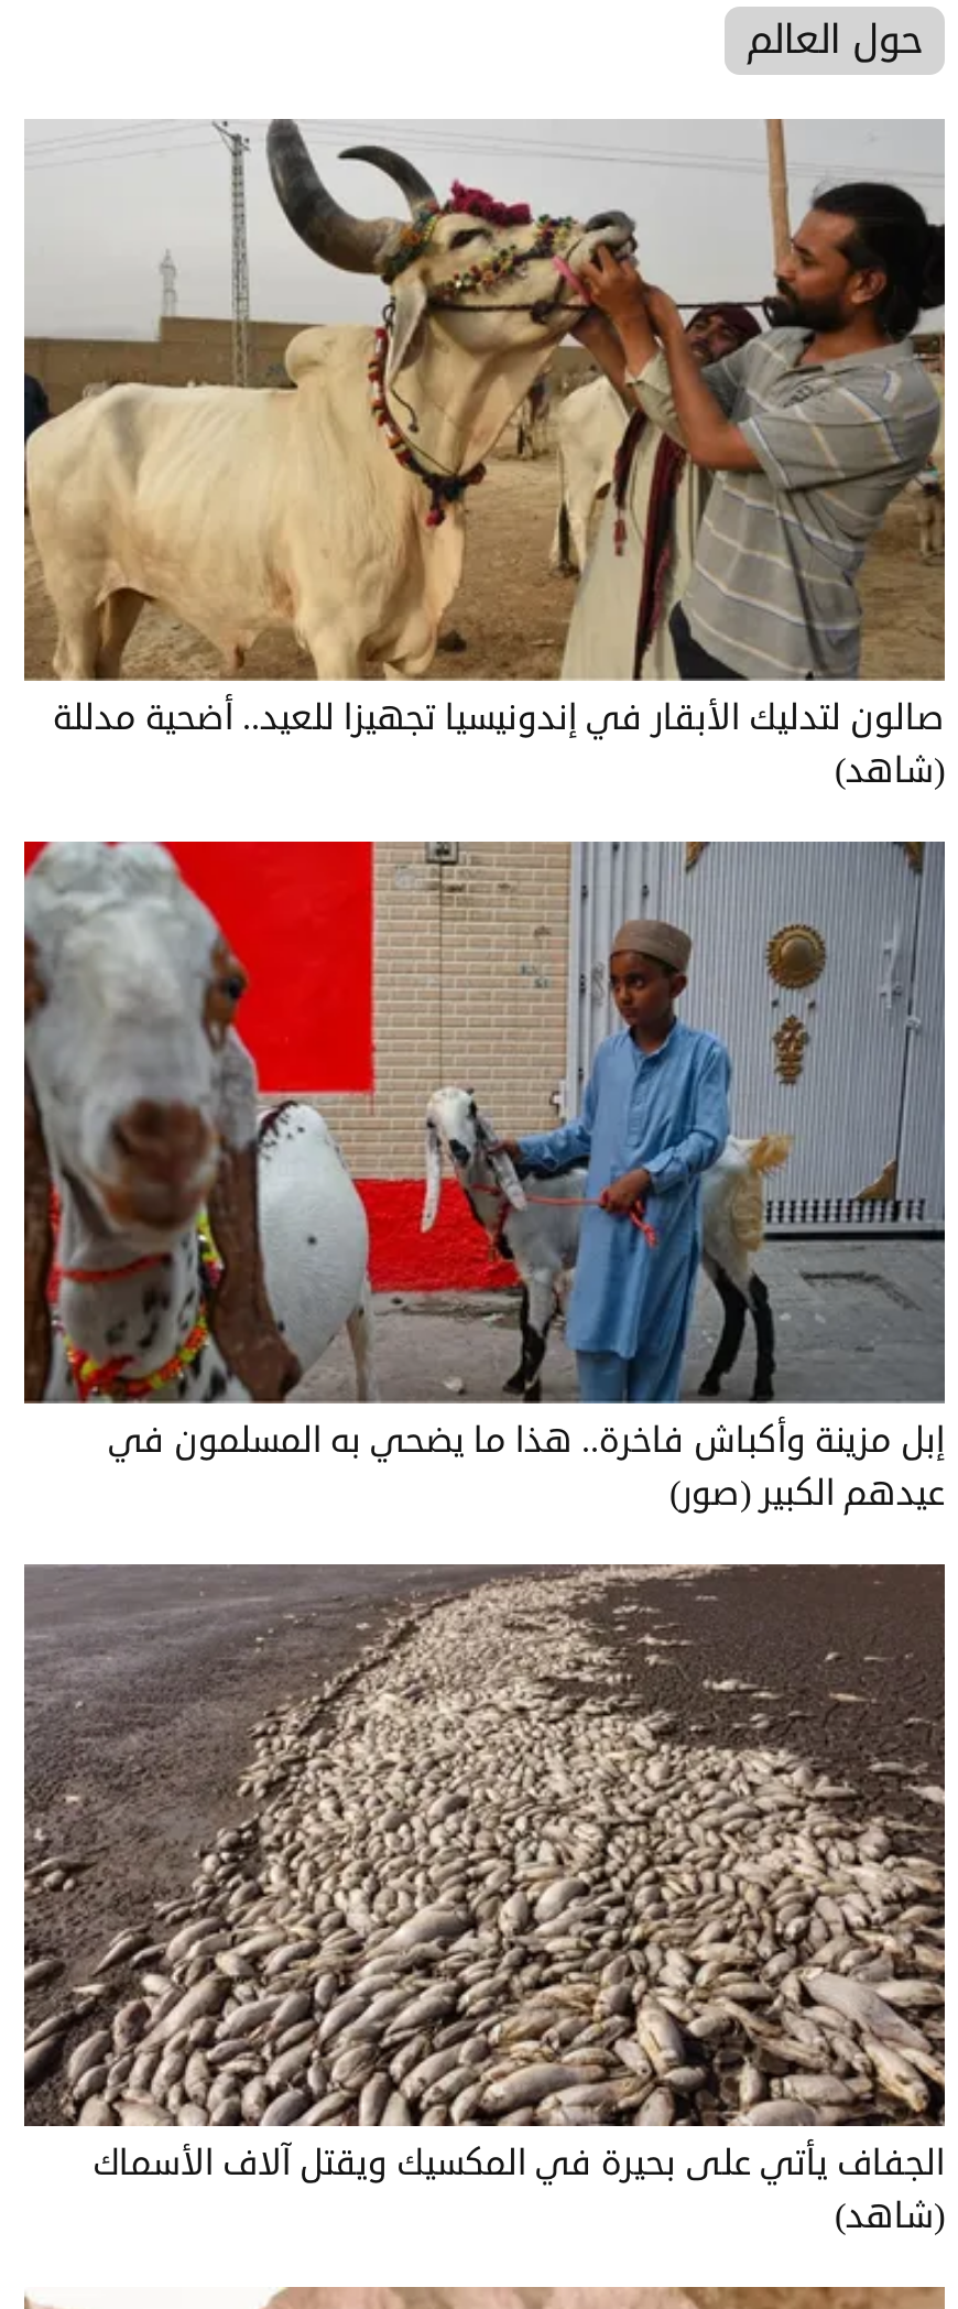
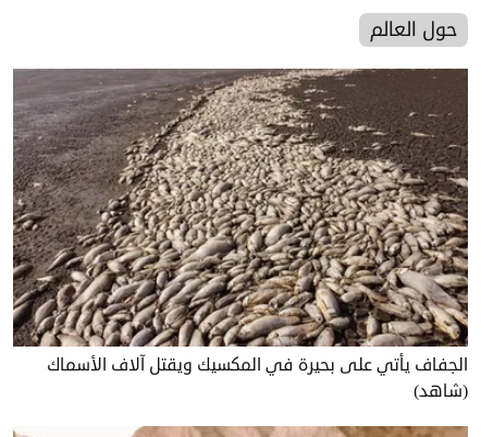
- [image]
- صالون لتدليك الأبقار في إندونيسيا تجهيزا للعيد.. أضحية مدللة
- (شاهد)

- [image]
- إبل مزينة وأكباش فاخرة.. هذا ما يضحي به المسلمون في
- عيدهم الكبير (صور)
